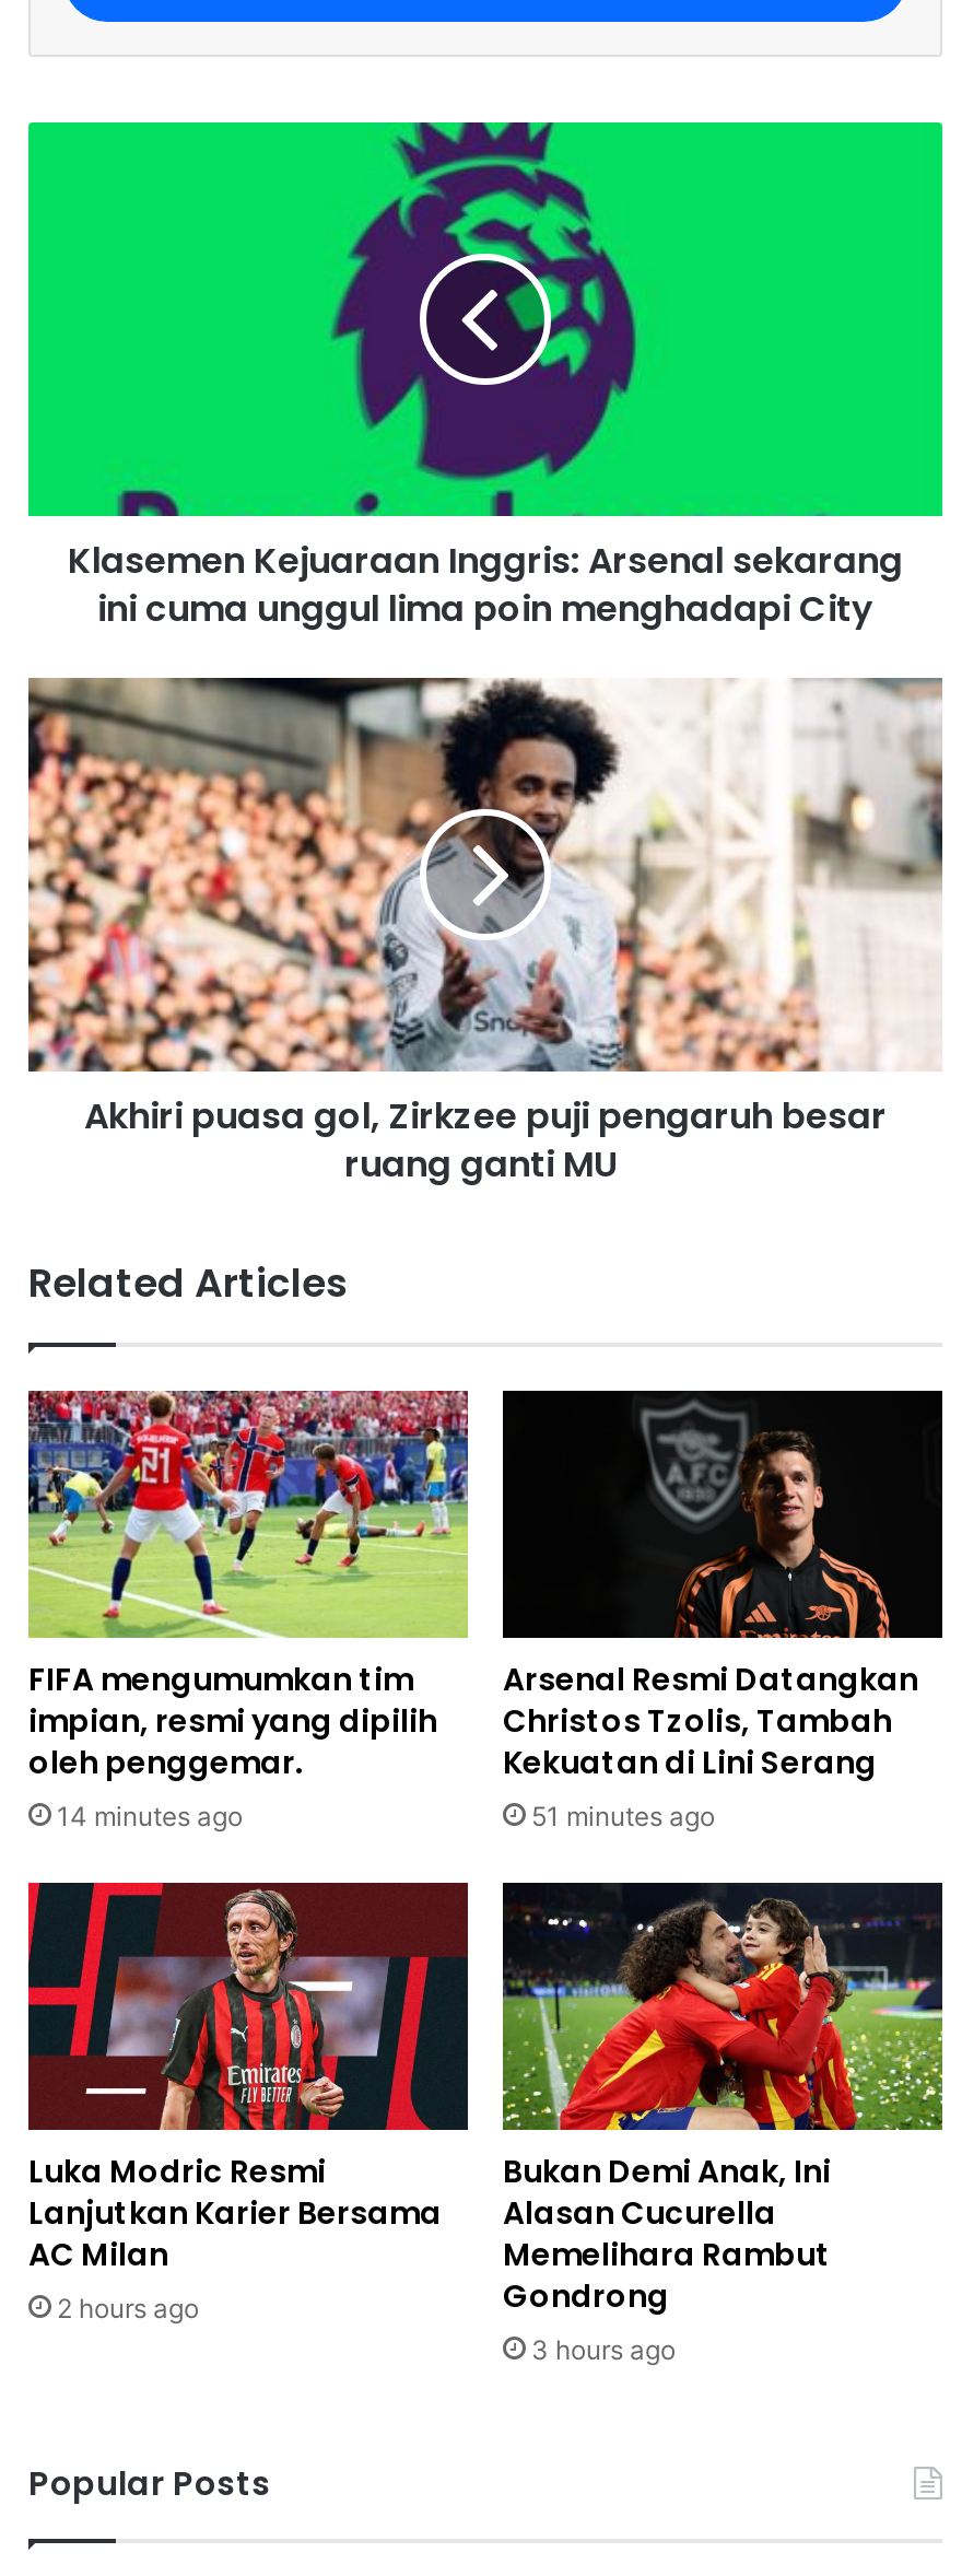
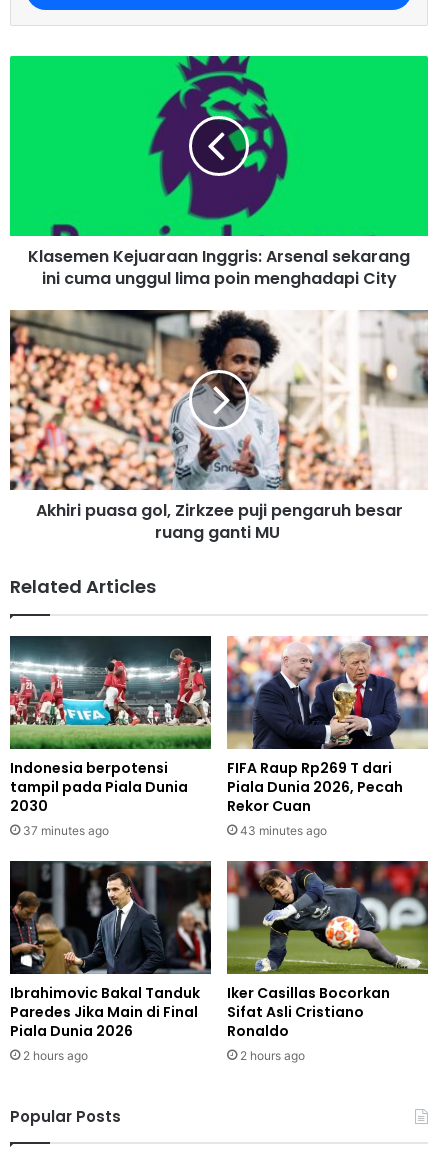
- [image]
- FIFA mengumumkan tim
- impian, resmi yang dipilih
- oleh penggemar.
- 14 minutes ago
+ [image]
+ Indonesia berpotensi
+ tampil pada Piala Dunia
+ 2030
+ 37 minutes ago

- [image]
- Arsenal Resmi Datangkan
- Christos Tzolis, Tambah
- Kekuatan di Lini Serang
- 51 minutes ago
+ [image]
+ FIFA Raup Rp269 T dari
+ Piala Dunia 2026, Pecah
+ Rekor Cuan
+ 43 minutes ago

- [image]
- Luka Modric Resmi
- Lanjutkan Karier Bersama
- AC Milan
+ [image]
+ Ibrahimovic Bakal Tanduk
+ Paredes Jika Main di Final
+ Piala Dunia 2026

- [image]
- Bukan Demi Anak, Ini
- Alasan Cucurella
- Memelihara Rambut
- Gondrong
- 3 hours ago
+ [image]
+ Iker Casillas Bocorkan
+ Sifat Asli Cristiano
+ Ronaldo
+ 2 hours ago
